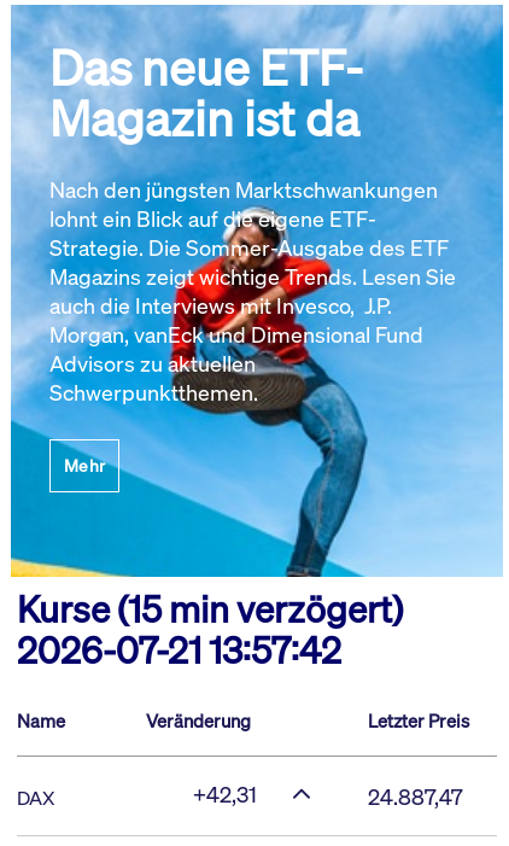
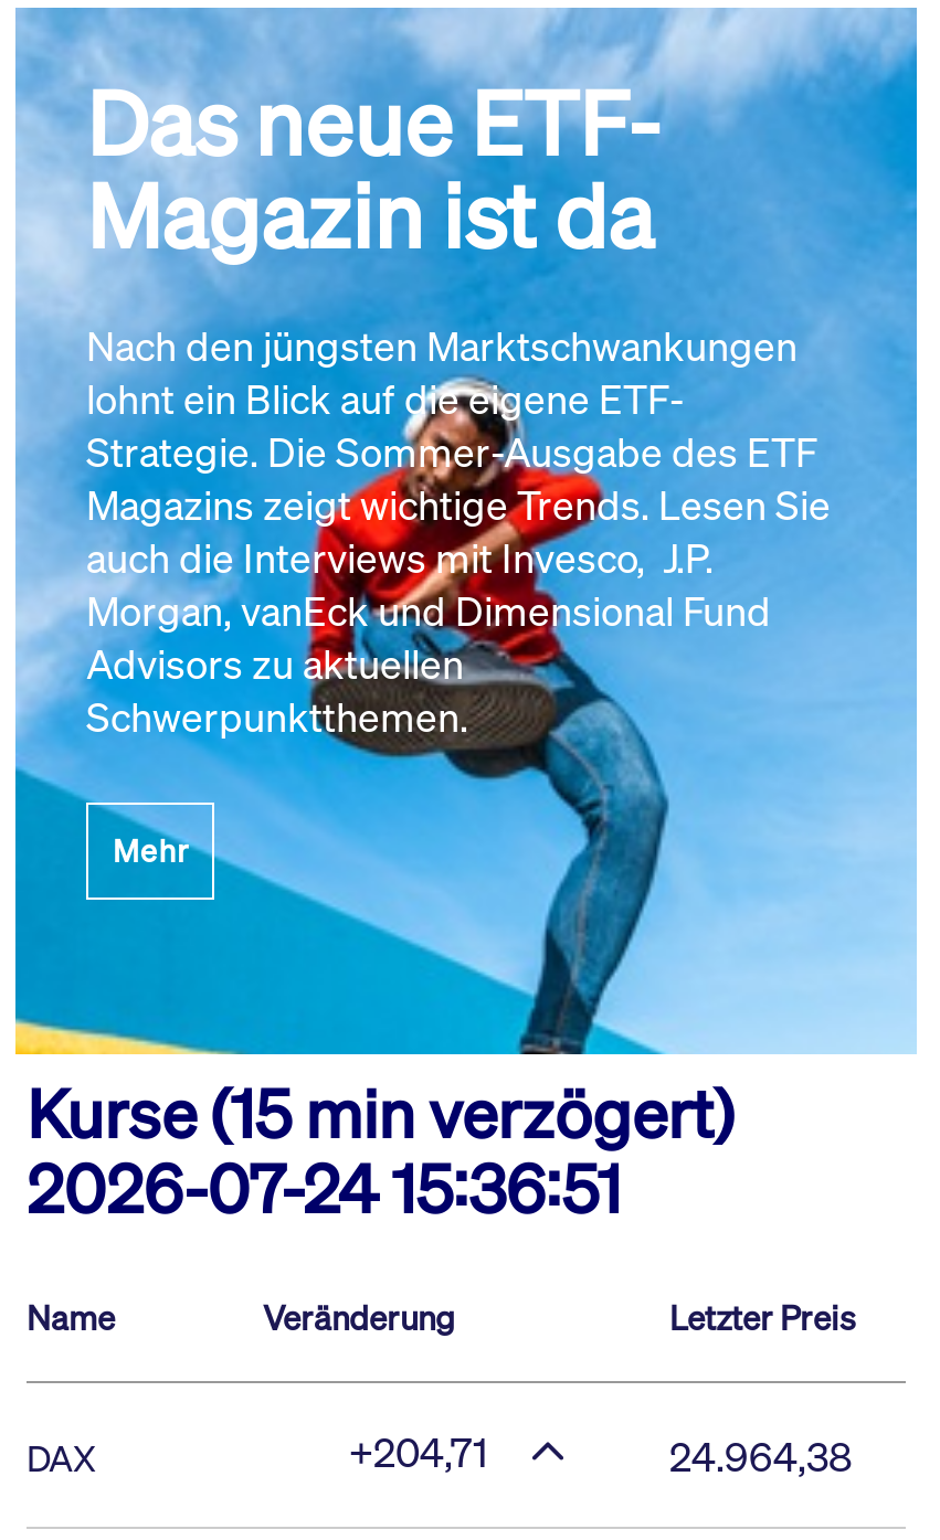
- 2026-07-21 13:57:42
+ 2026-07-24 15:36:51

- +42,31
+ +204,71

- 24.887,47
+ 24.964,38
